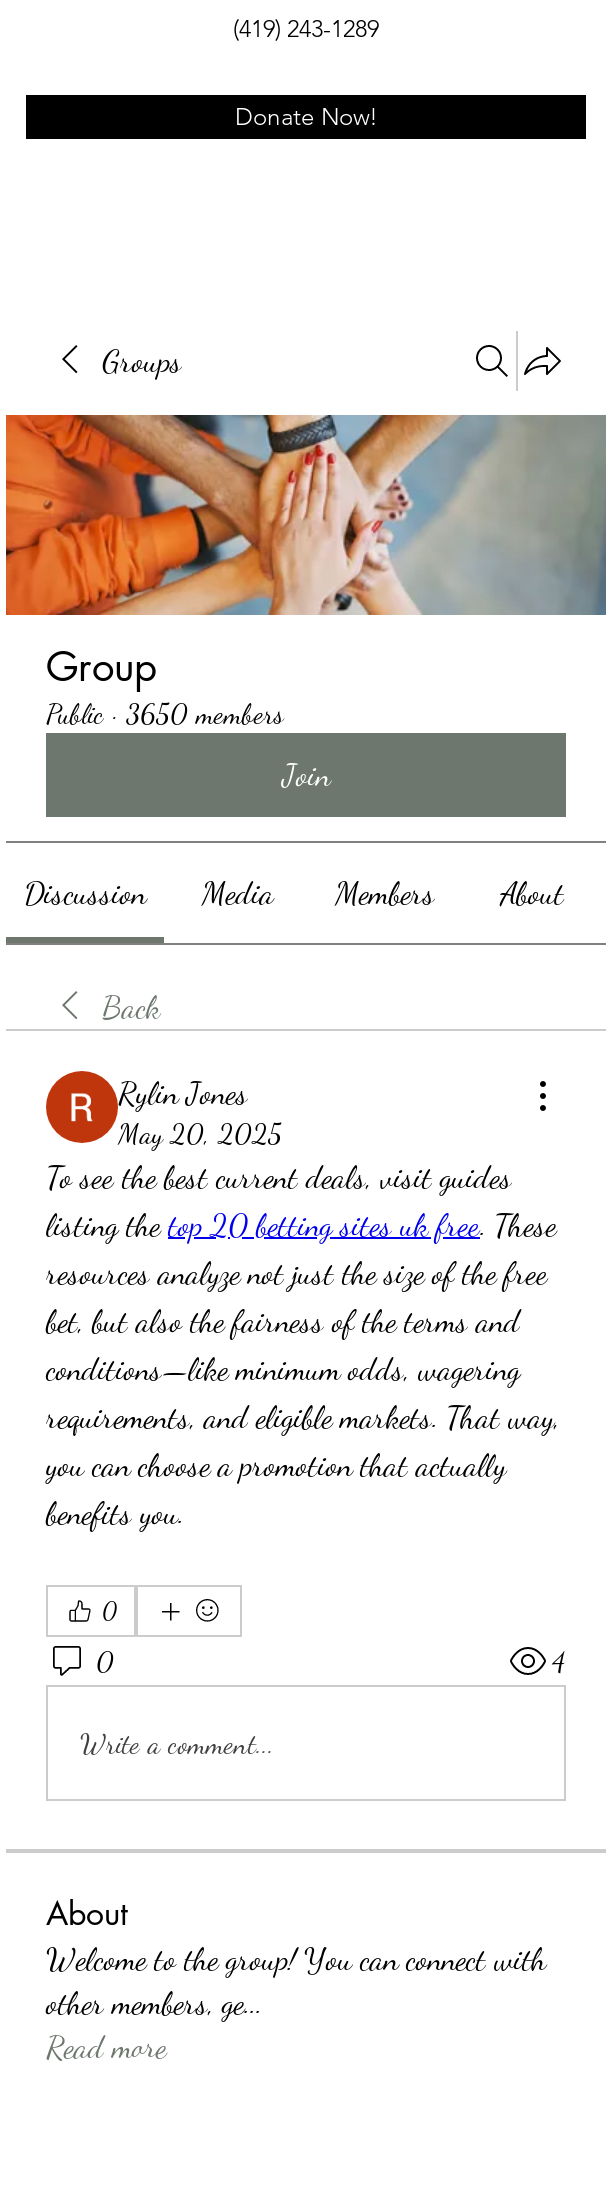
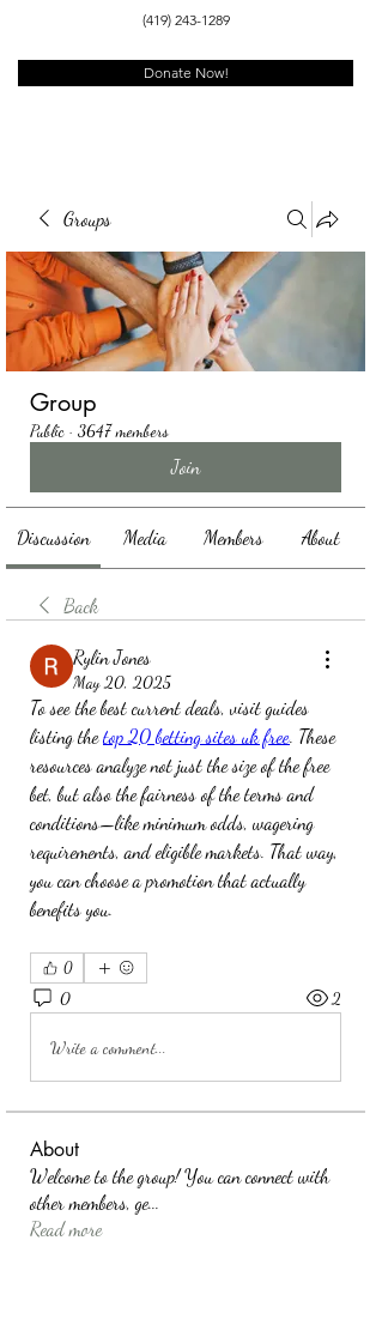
- Public · 3650 members
+ Public · 3647 members

- 4
+ 2
